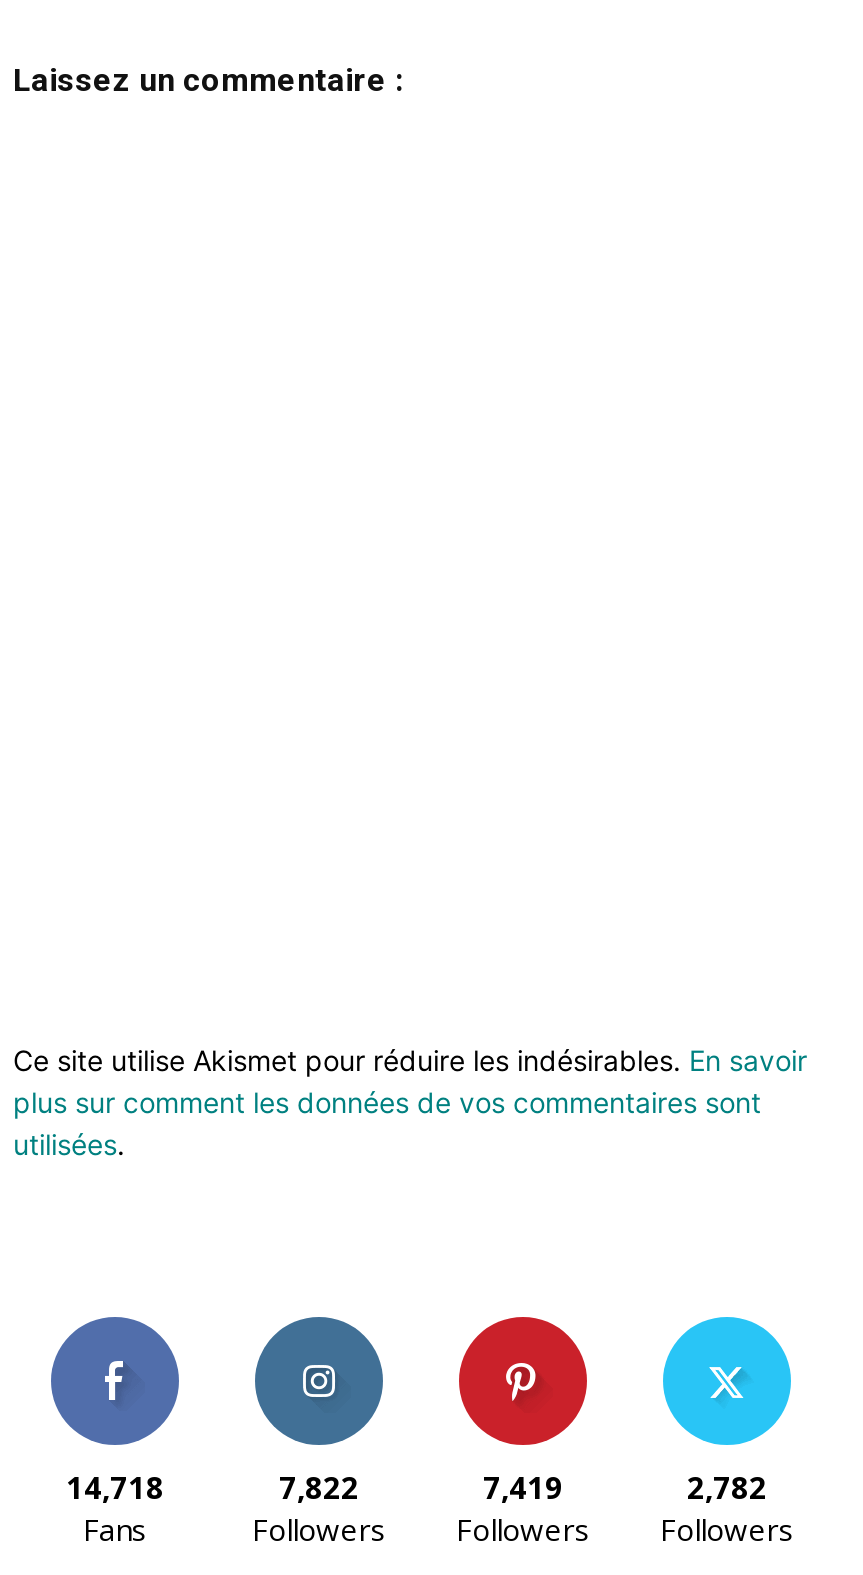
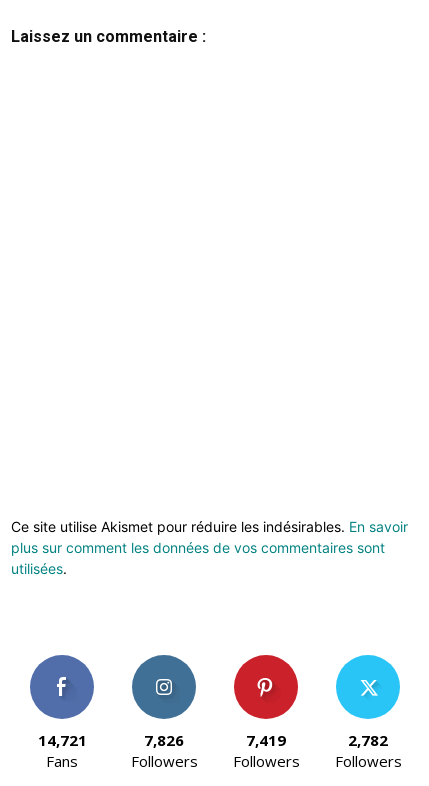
- 14,718
+ 14,721

- 7,822
+ 7,826
